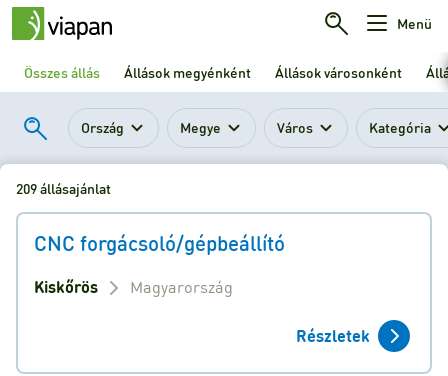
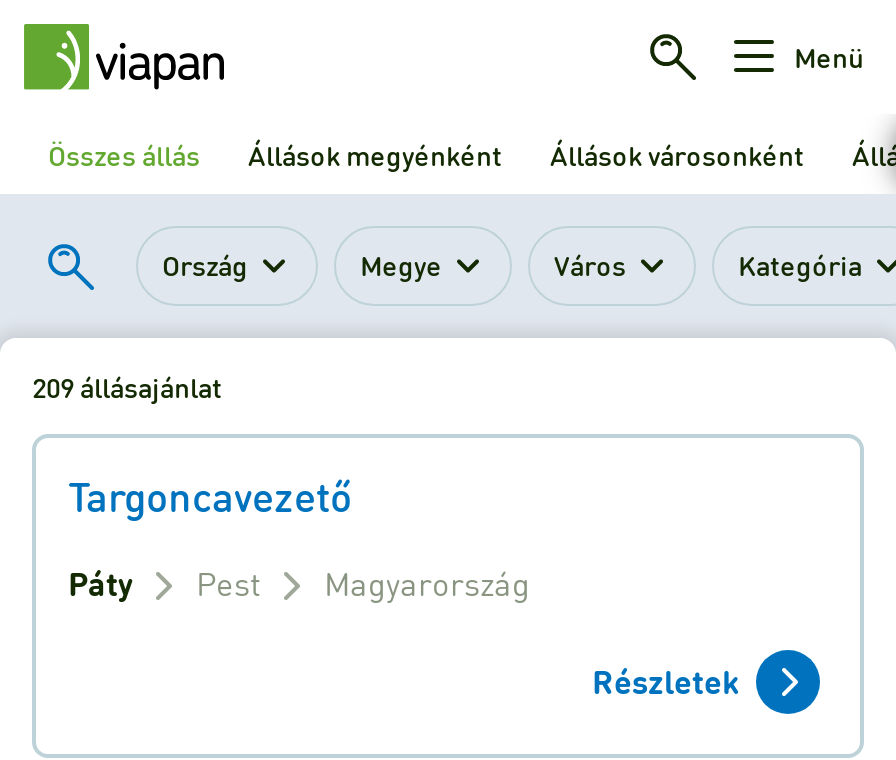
- CNC forgácsoló/gépbeállító
+ Targoncavezető

- Kiskőrös
+ Páty
+ Pest
